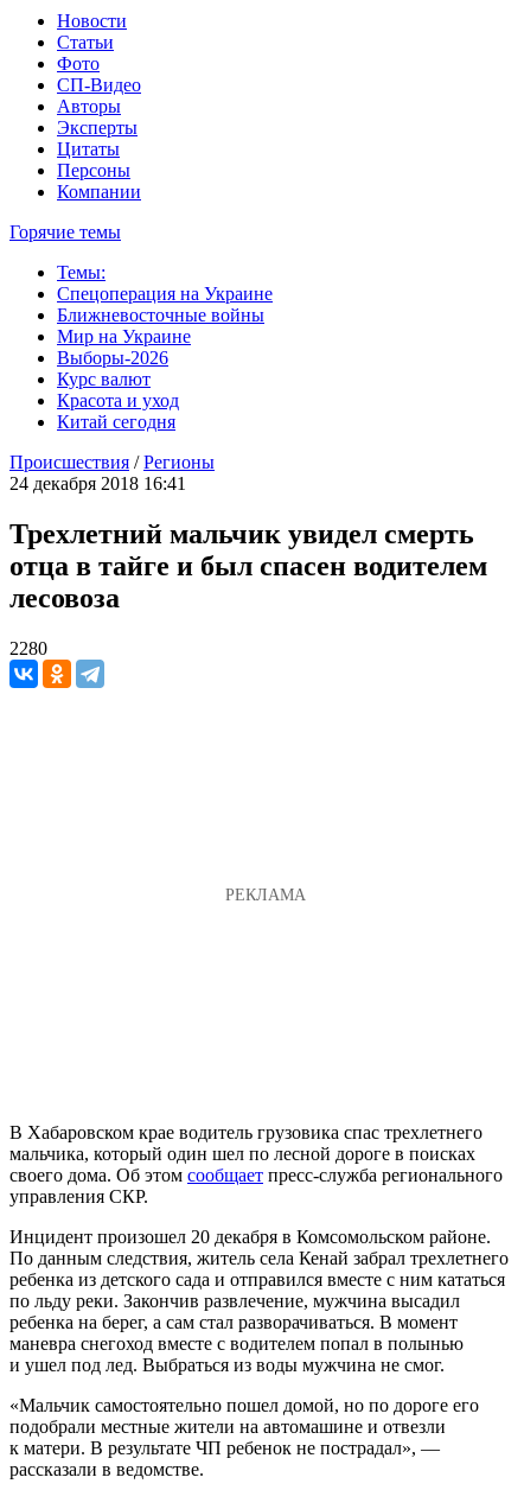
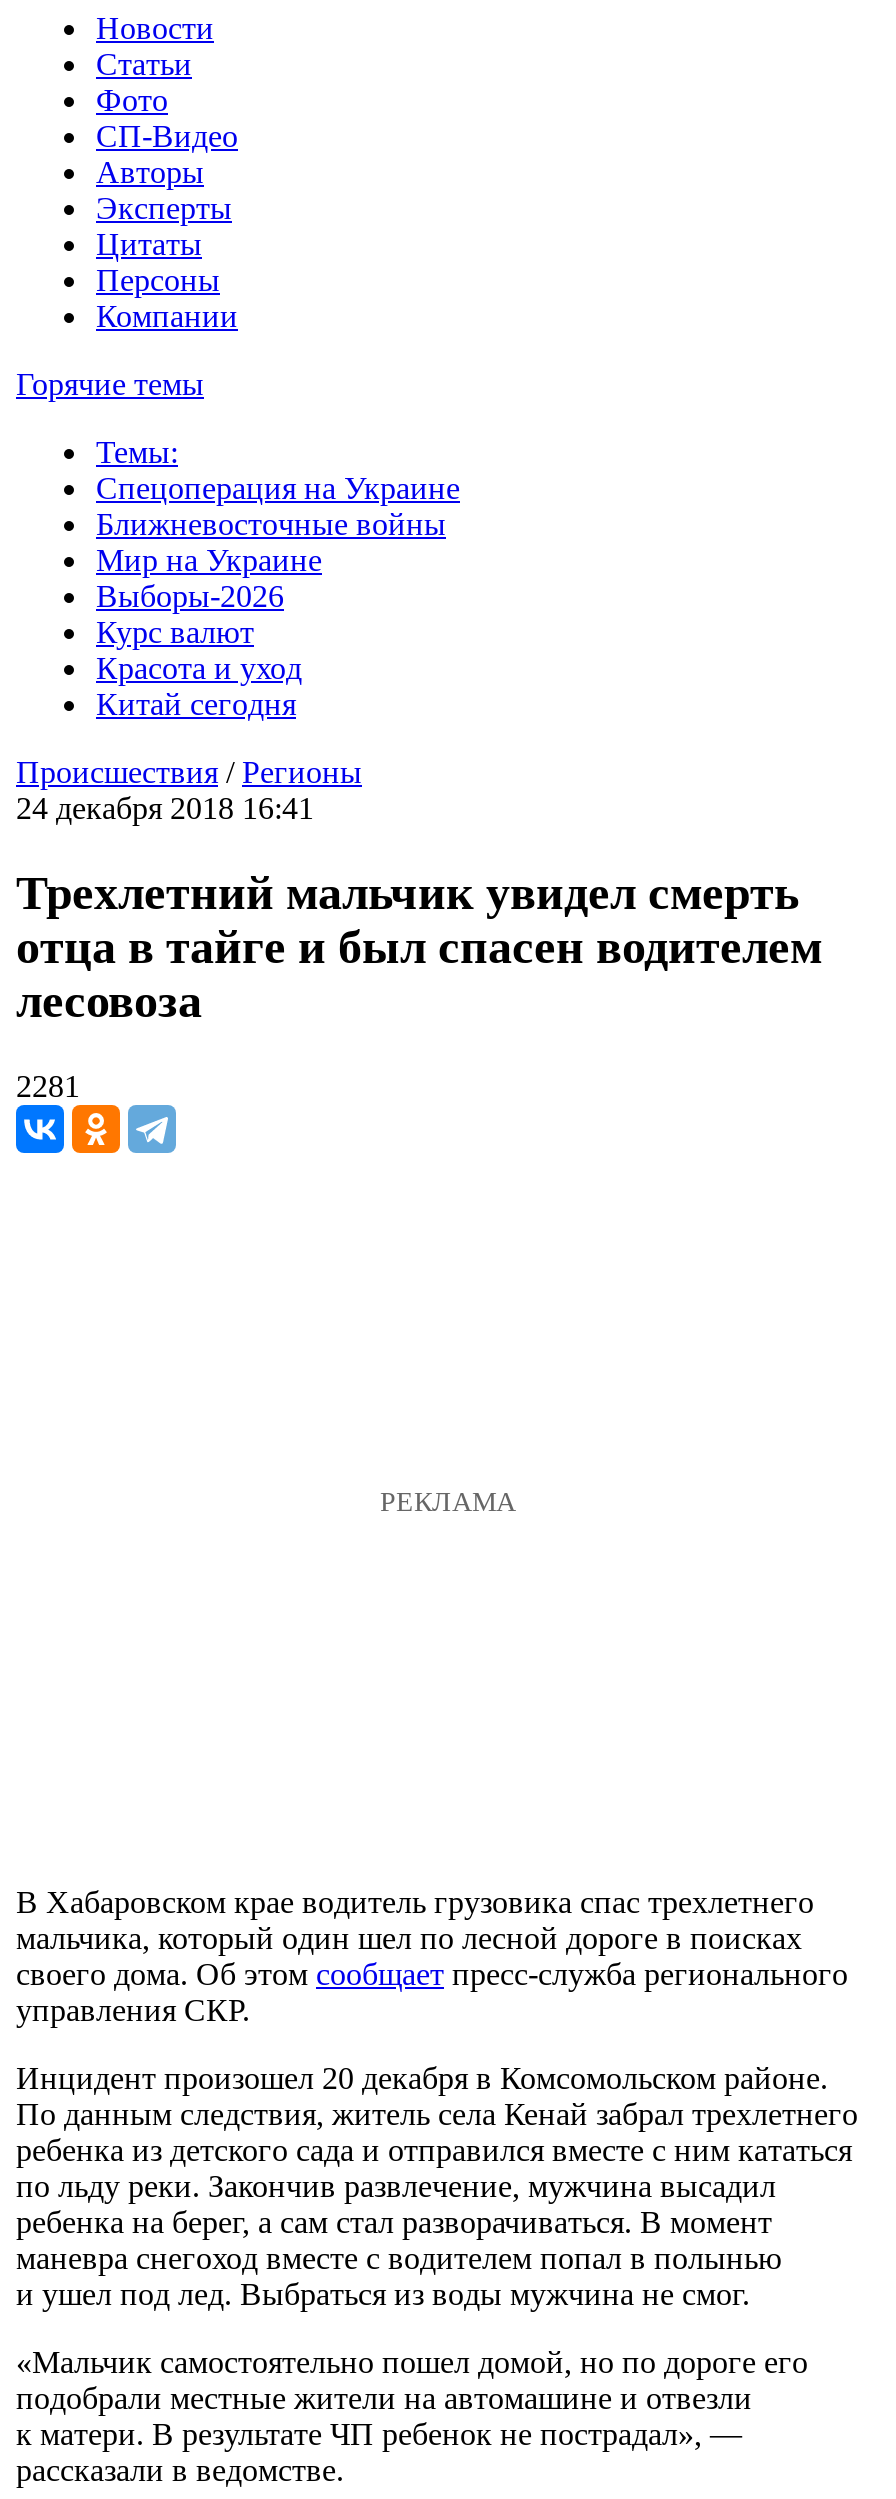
- 2280
+ 2281
